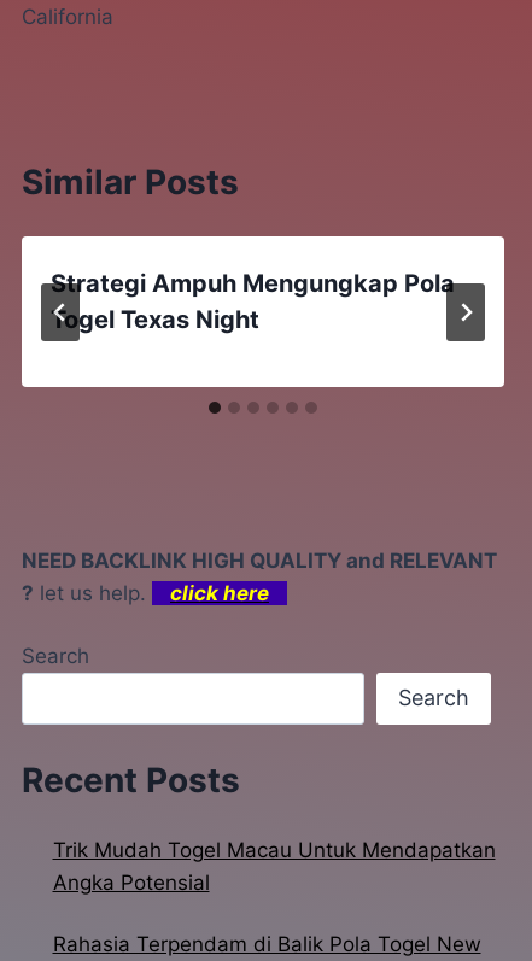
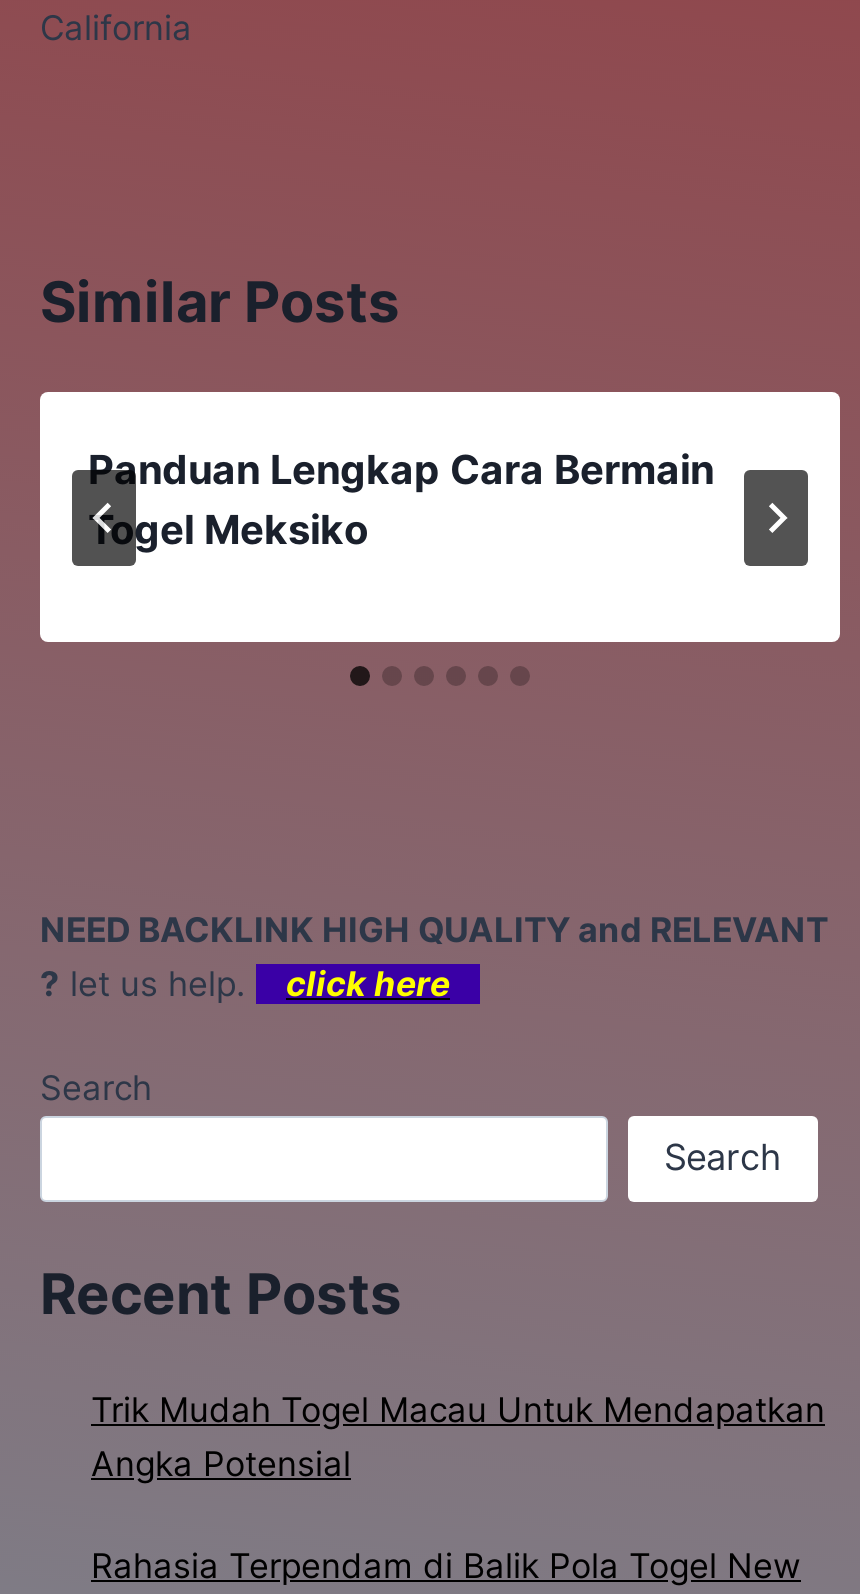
- Strategi Ampuh Mengungkap Pola
- Togel Texas Night
+ Panduan Lengkap Cara Bermain
+ Togel Meksiko
